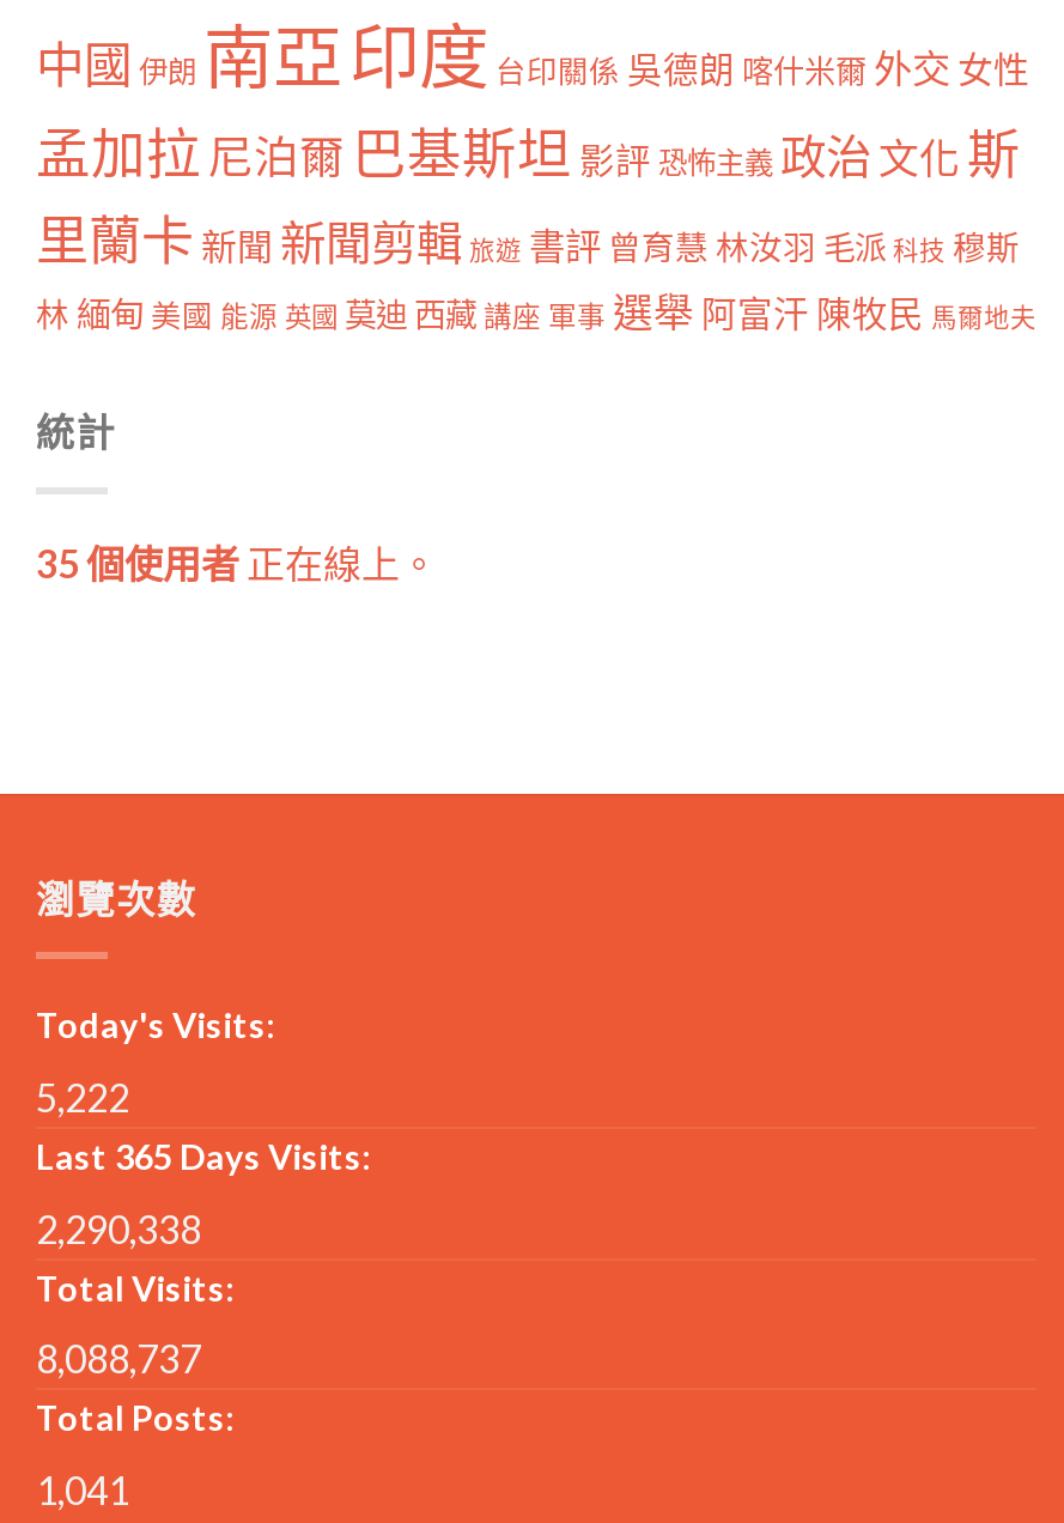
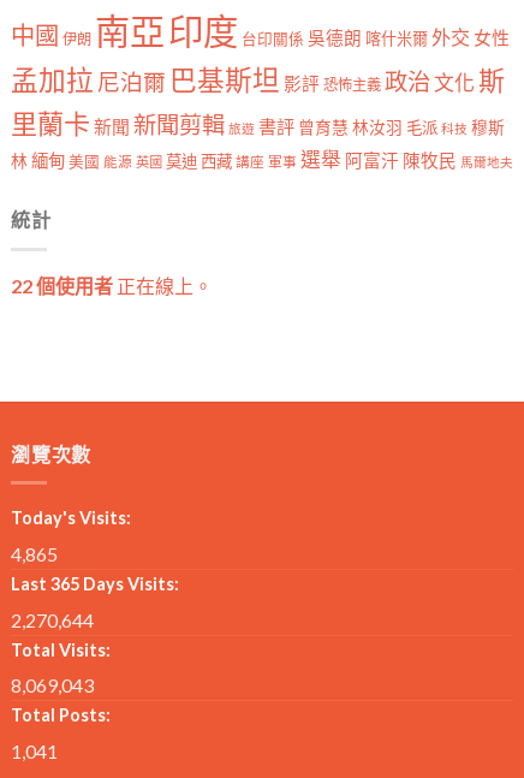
- 35 個使用者正在線上。
+ 22 個使用者正在線上。

- 5,222
+ 4,865

- 2,290,338
+ 2,270,644

- 8,088,737
+ 8,069,043
